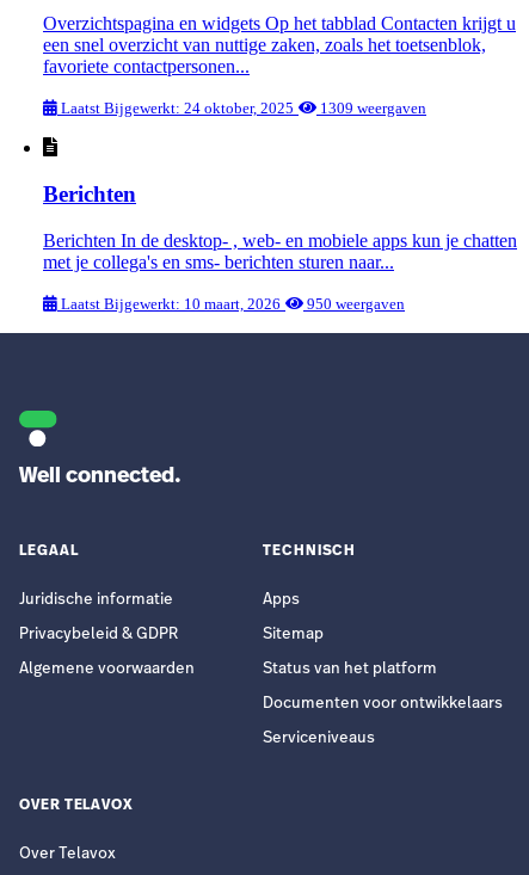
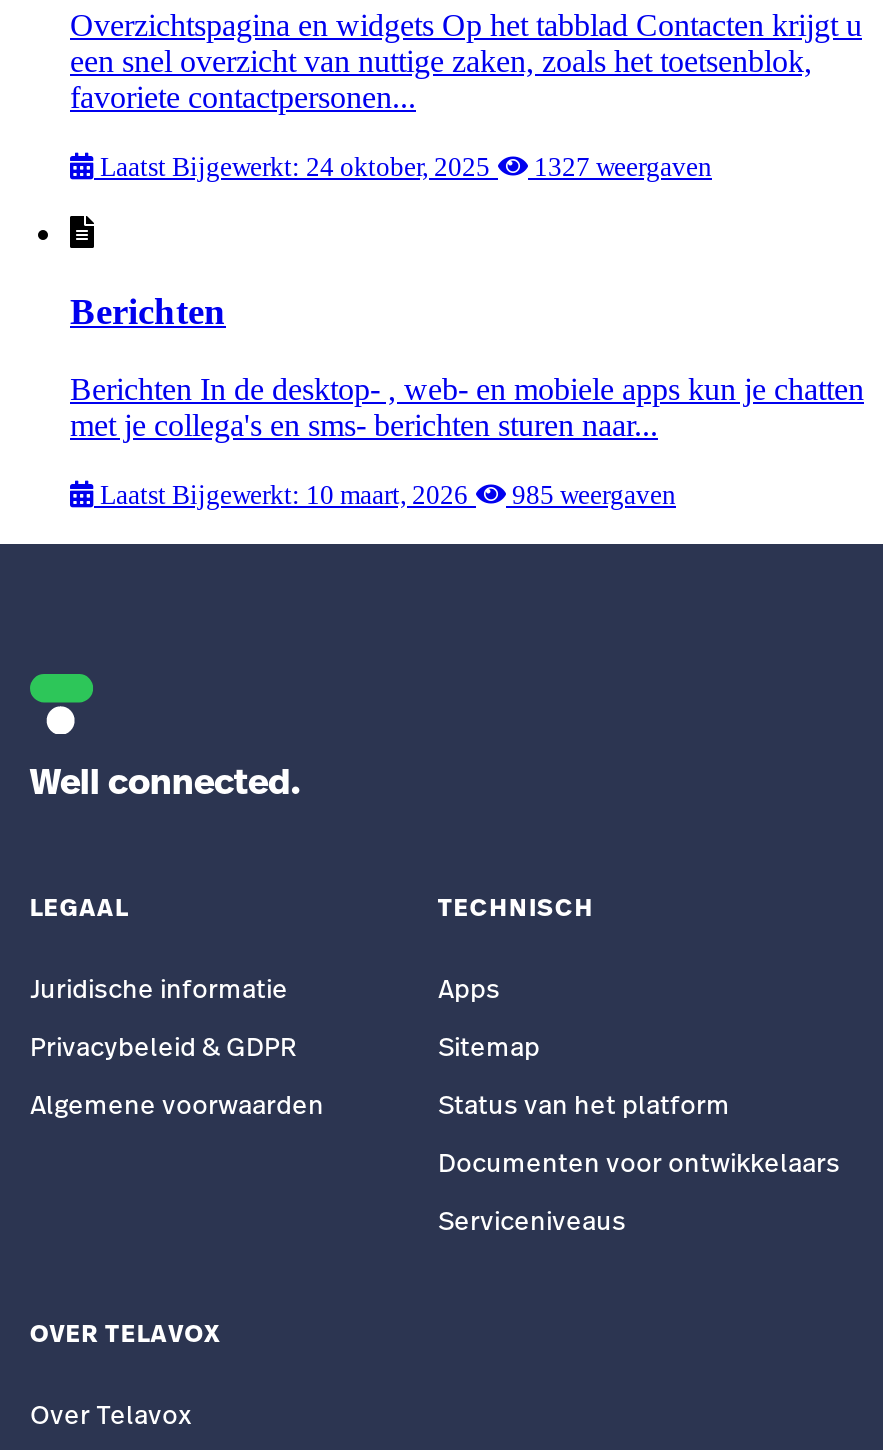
- Laatst Bijgewerkt: 24 oktober, 2025 1309 weergaven
+ Laatst Bijgewerkt: 24 oktober, 2025 1327 weergaven

- Laatst Bijgewerkt: 10 maart, 2026 950 weergaven
+ Laatst Bijgewerkt: 10 maart, 2026 985 weergaven
